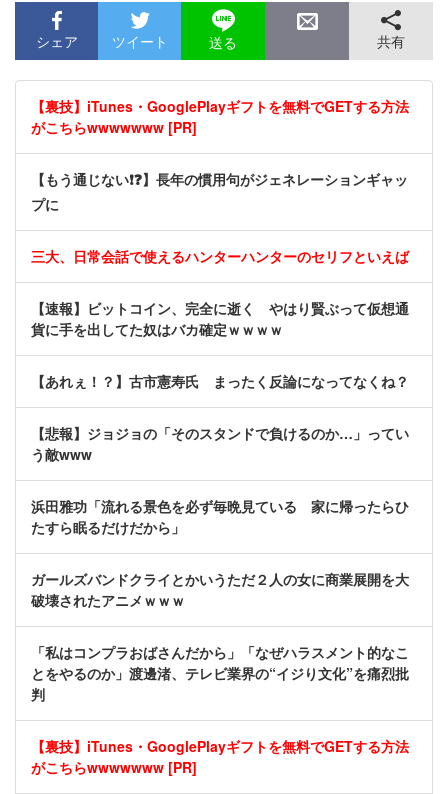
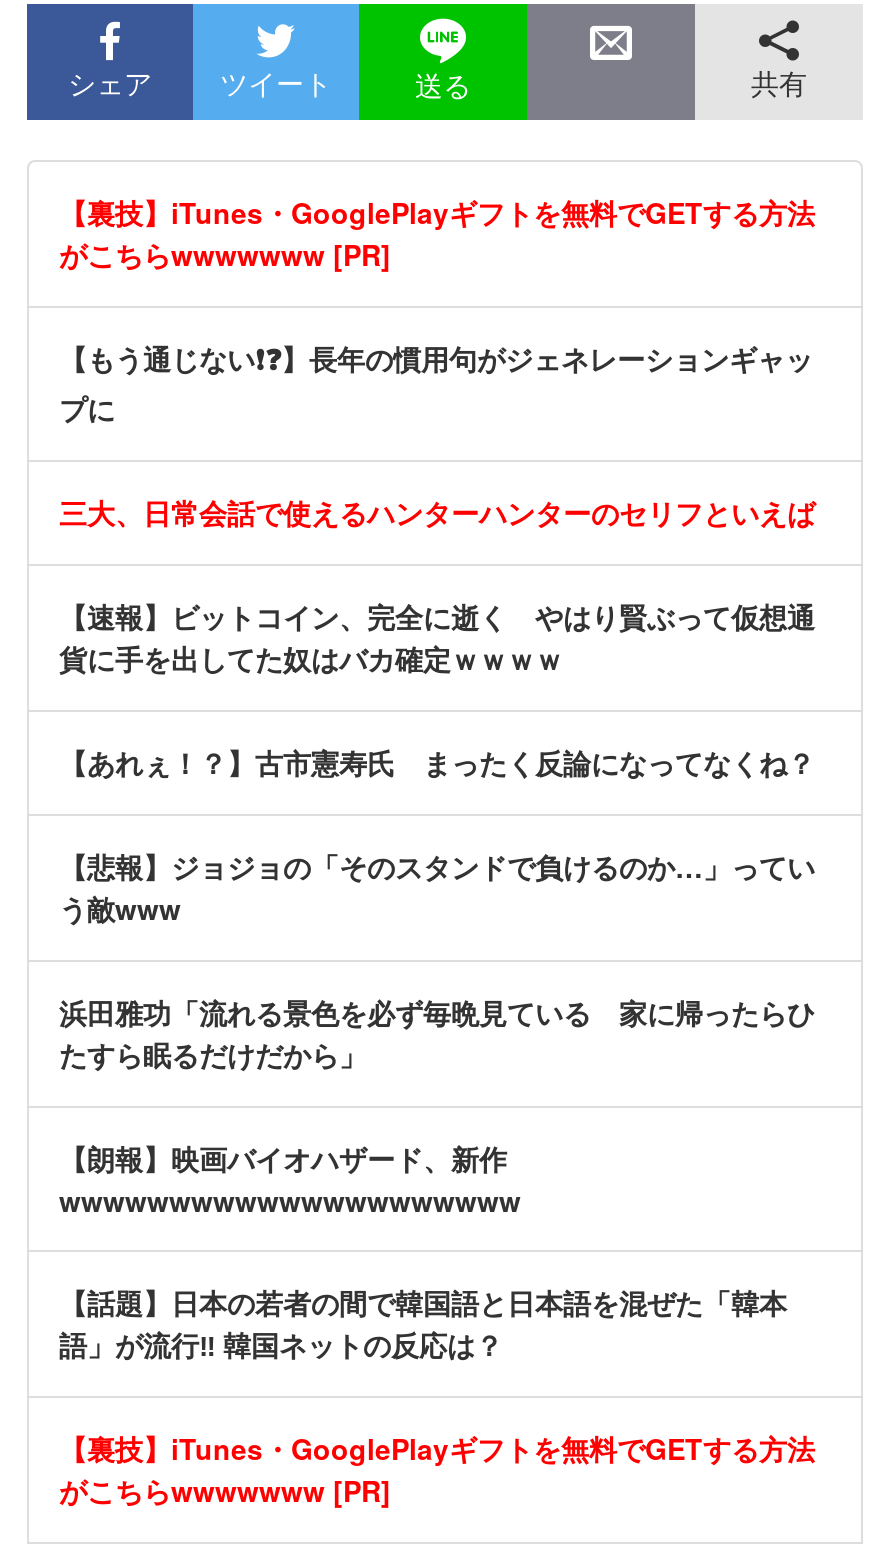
- ガールズバンドクライとかいうただ２人の女に商業展開を大
- 破壊されたアニメｗｗｗ
+ 【朗報】映画バイオハザード、新作
+ wwwwwwwwwwwwwwwwwwwww

- 「私はコンプラおばさんだから」「なぜハラスメント的なこ
- とをやるのか」渡邊渚、テレビ業界の“イジり文化”を痛烈批
- 判
+ 【話題】日本の若者の間で韓国語と日本語を混ぜた「韓本
+ 語」が流行‼ 韓国ネットの反応は？
